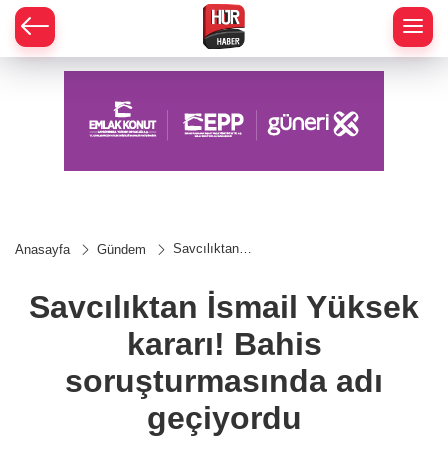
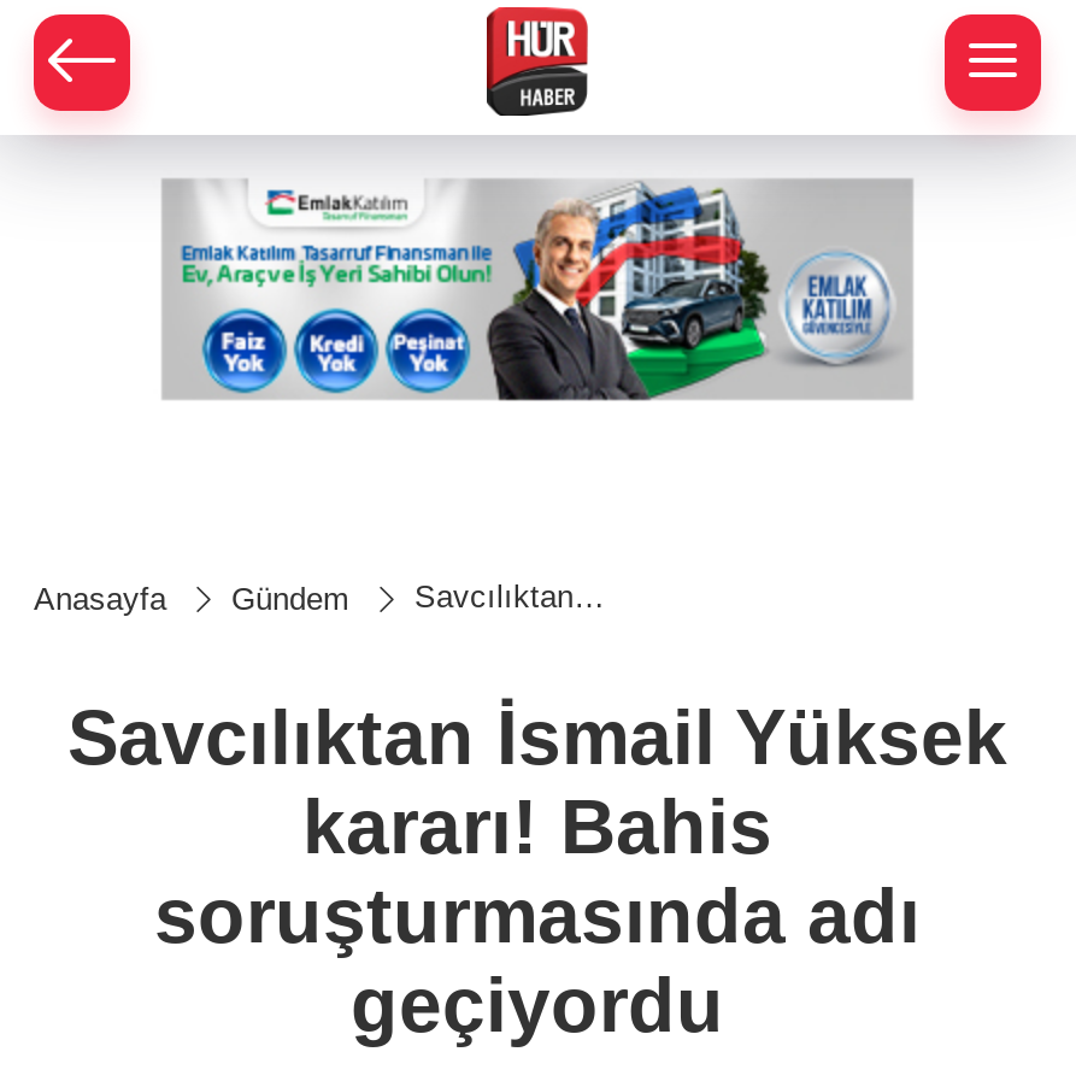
- [image]
+ [image]
